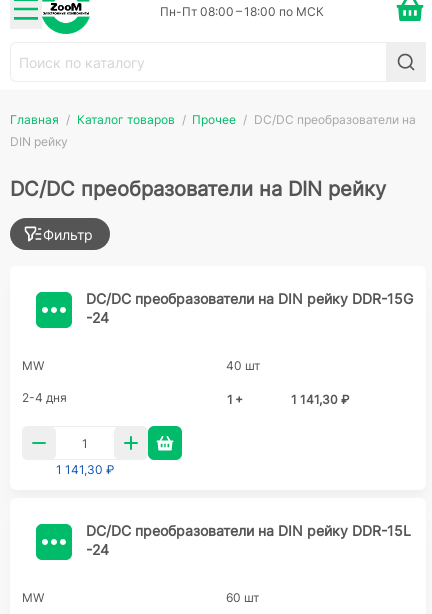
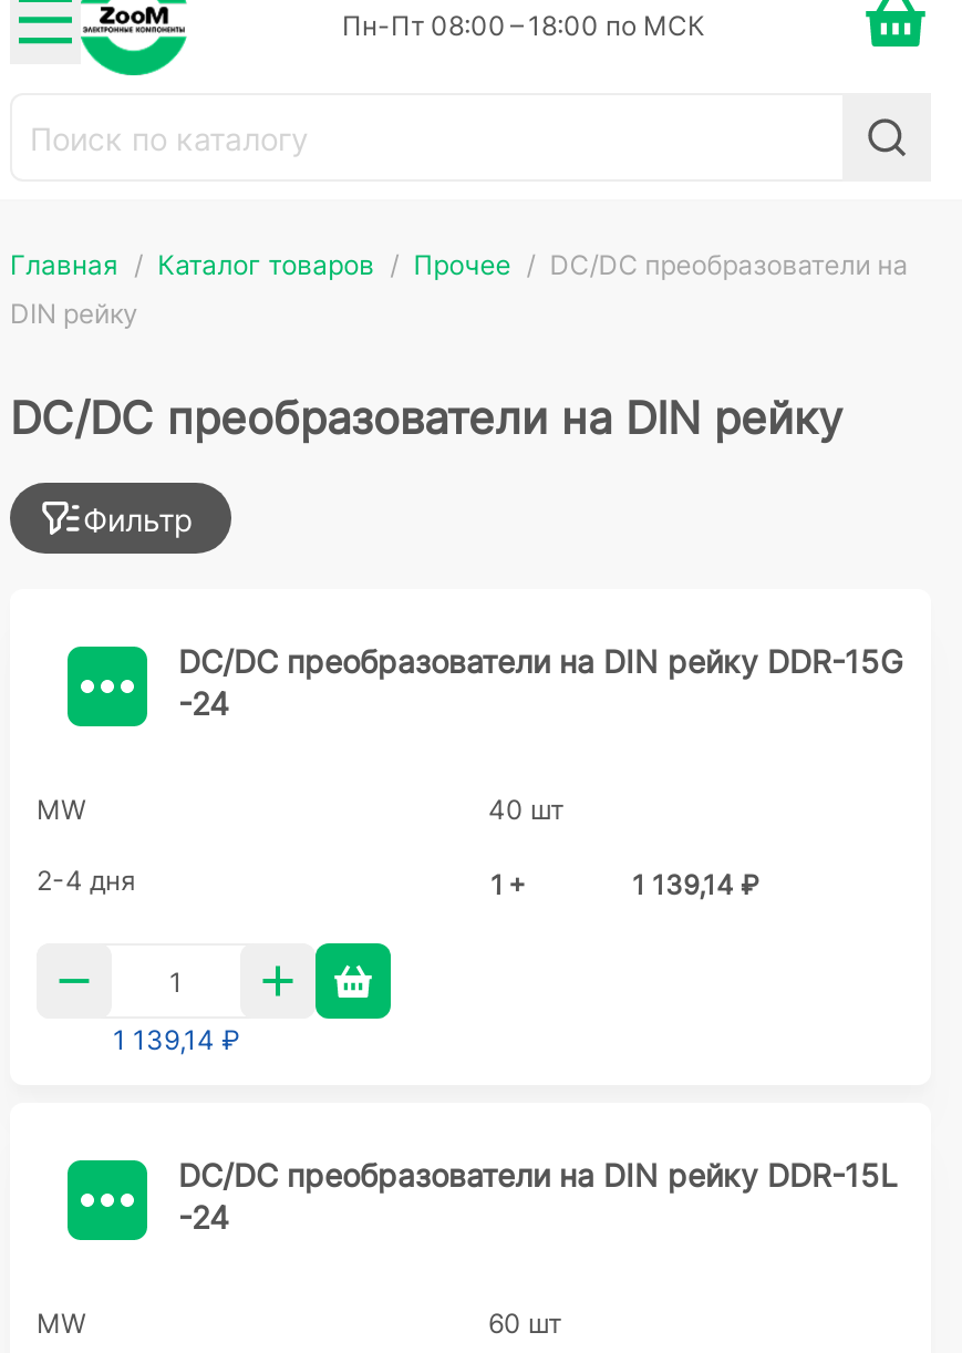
- 1 141,30 ₽
+ 1 139,14 ₽

- 1 141,30 ₽
+ 1 139,14 ₽
